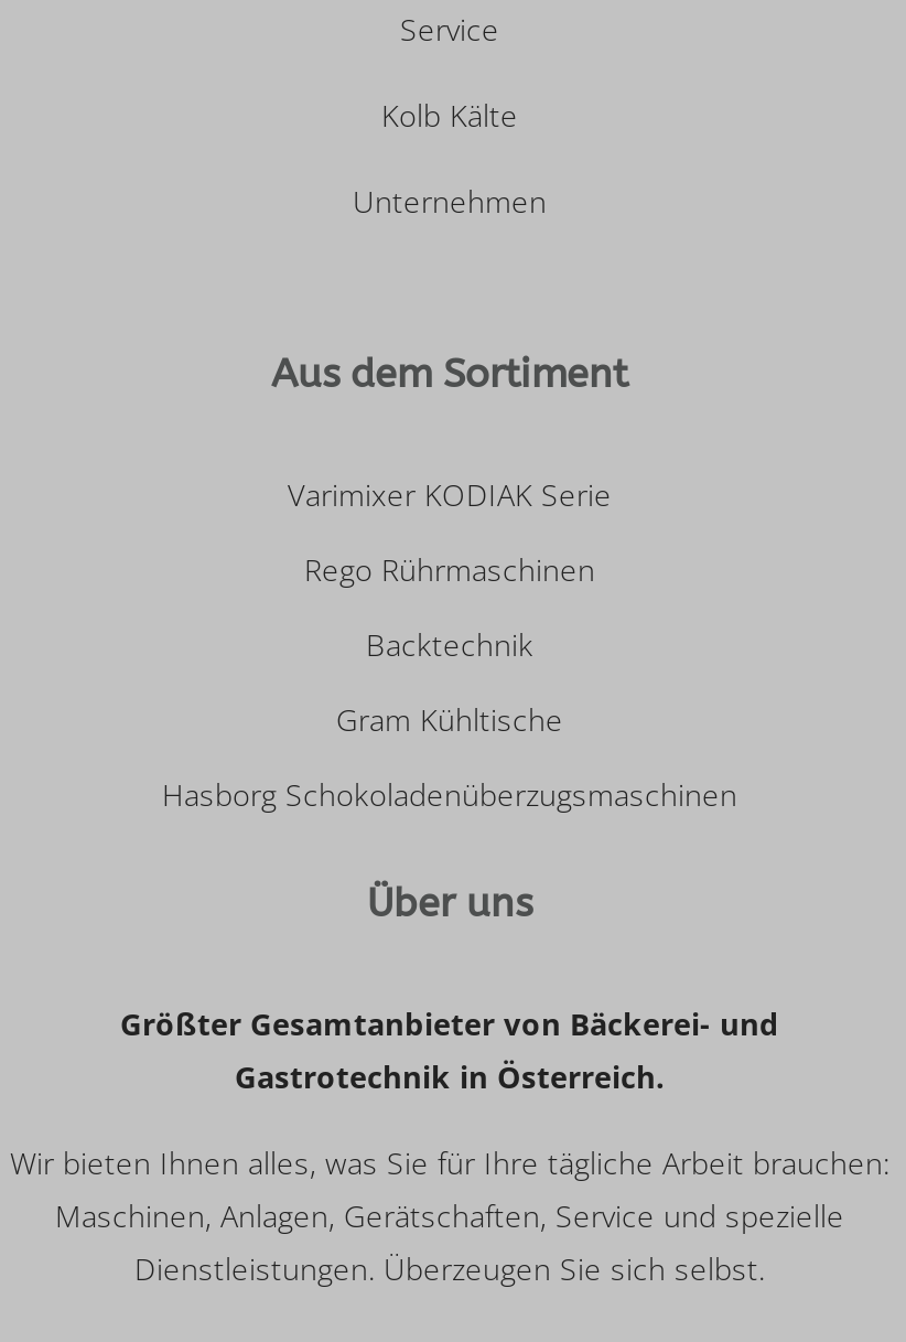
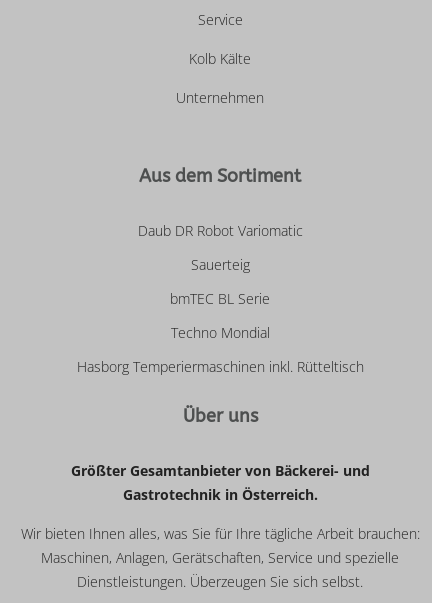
- Varimixer KODIAK Serie
+ Daub DR Robot Variomatic

- Rego Rührmaschinen
+ Sauerteig

- Backtechnik
+ bmTEC BL Serie

- Gram Kühltische
+ Techno Mondial

- Hasborg Schokoladenüberzugsmaschinen
+ Hasborg Temperiermaschinen inkl. Rütteltisch
